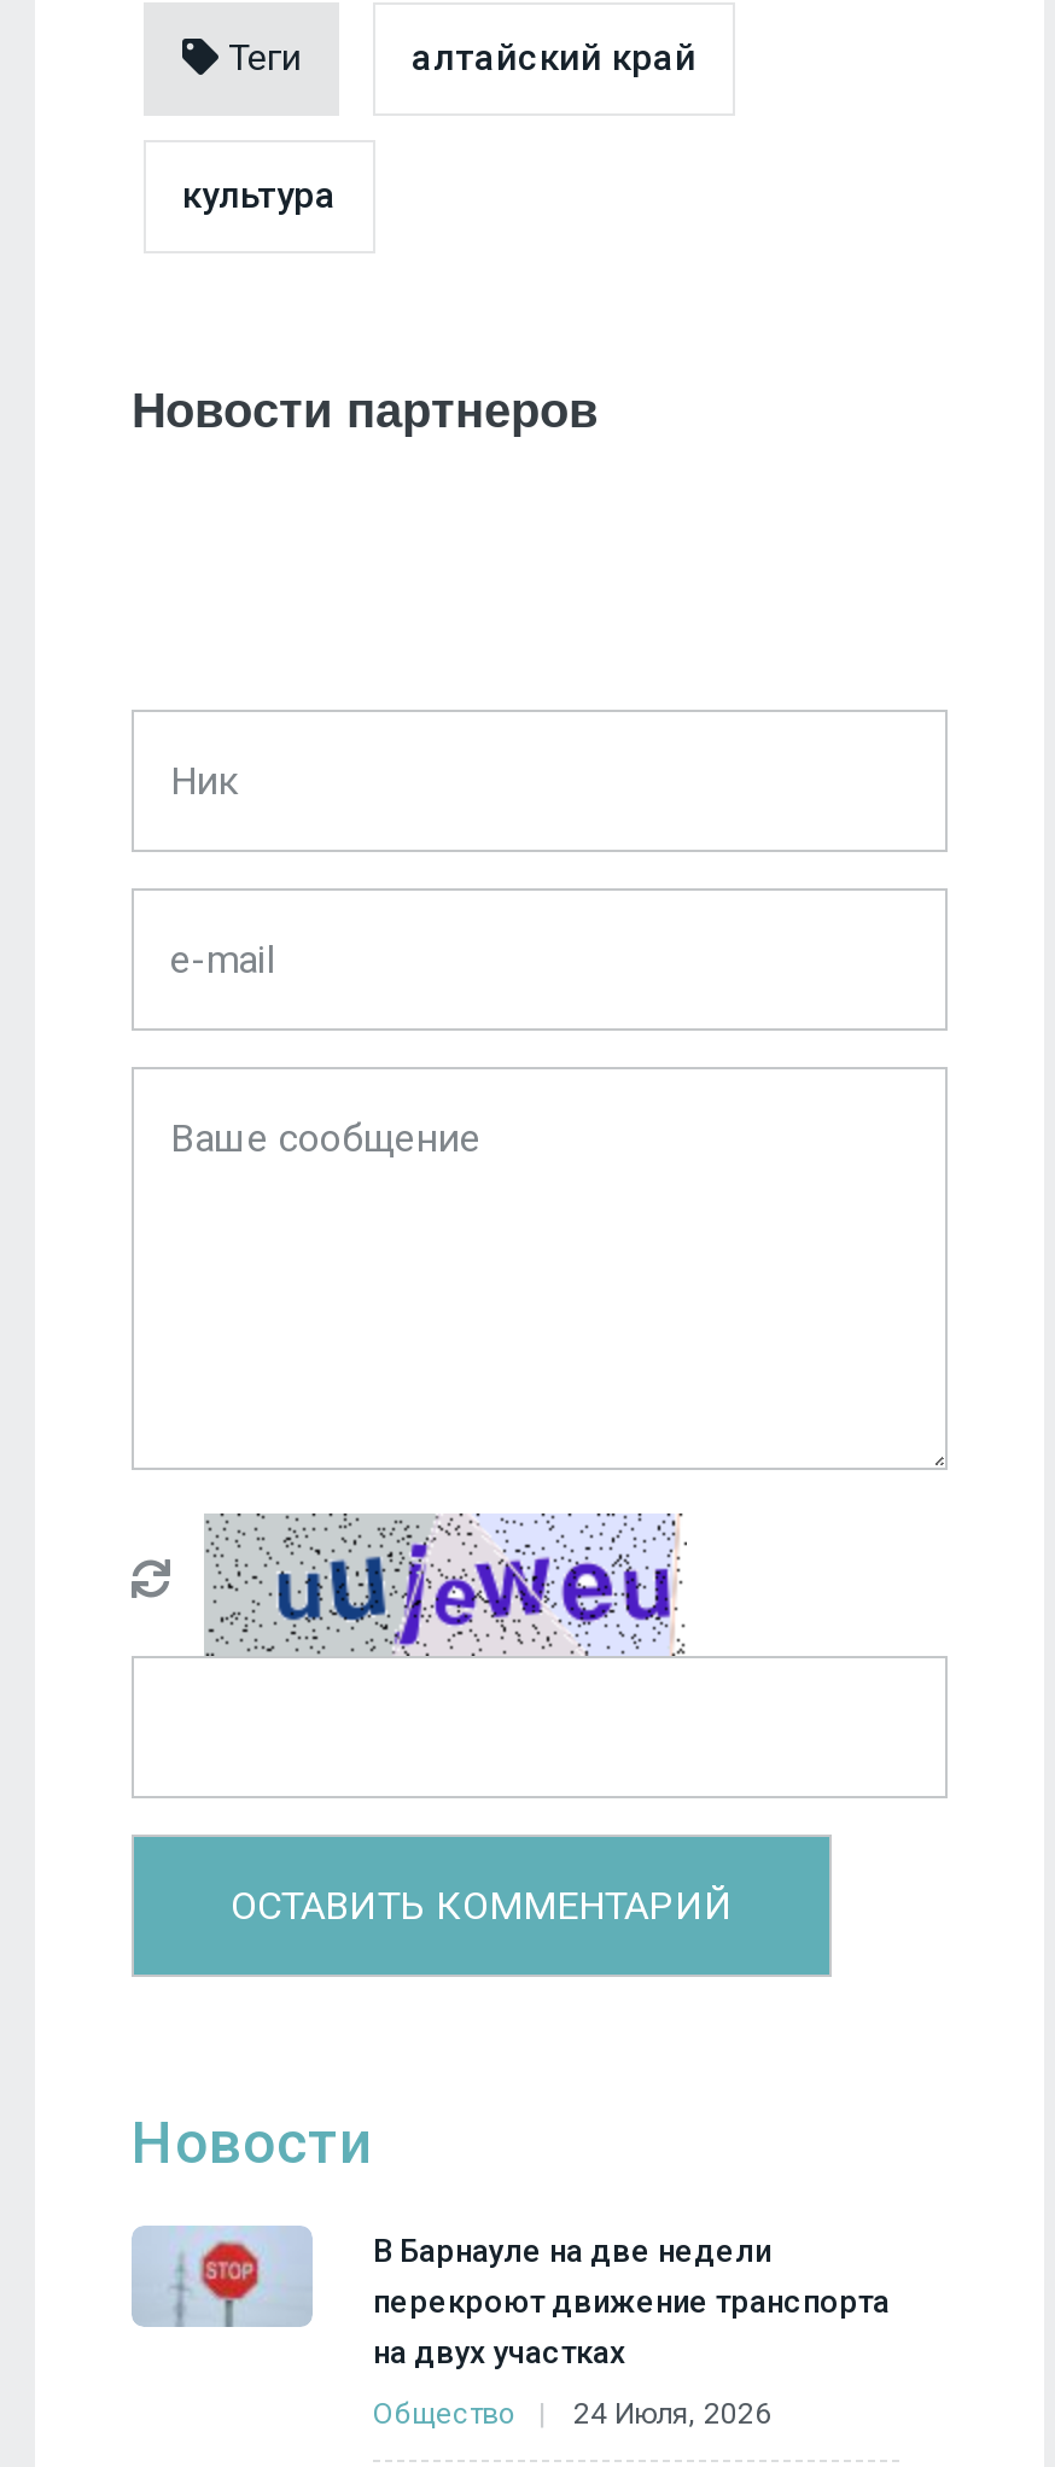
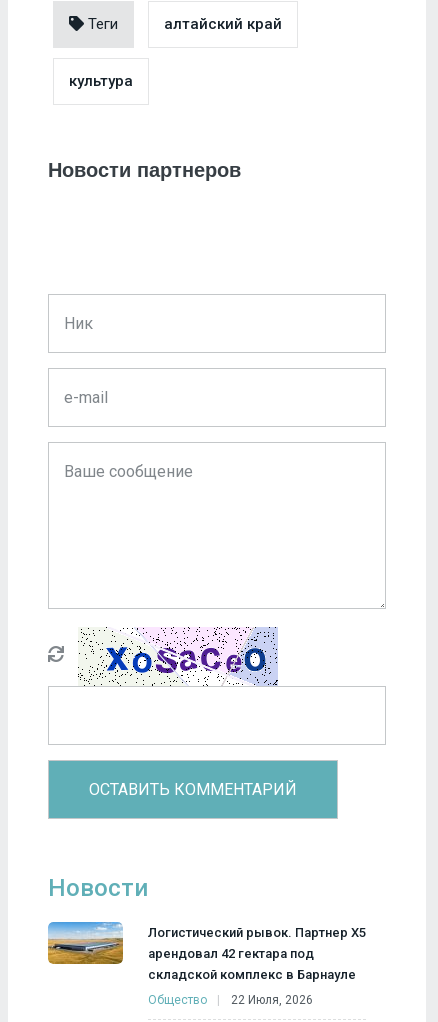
- [image]
+ [image]

- [image]
- В Барнауле на две недели
- перекроют движение транспорта
- на двух участках
+ [image]
+ Логистический рывок. Партнер X5
+ арендовал 42 гектара под
+ складской комплекс в Барнауле

- Общество 24 Июля, 2026
+ Общество 22 Июля, 2026
